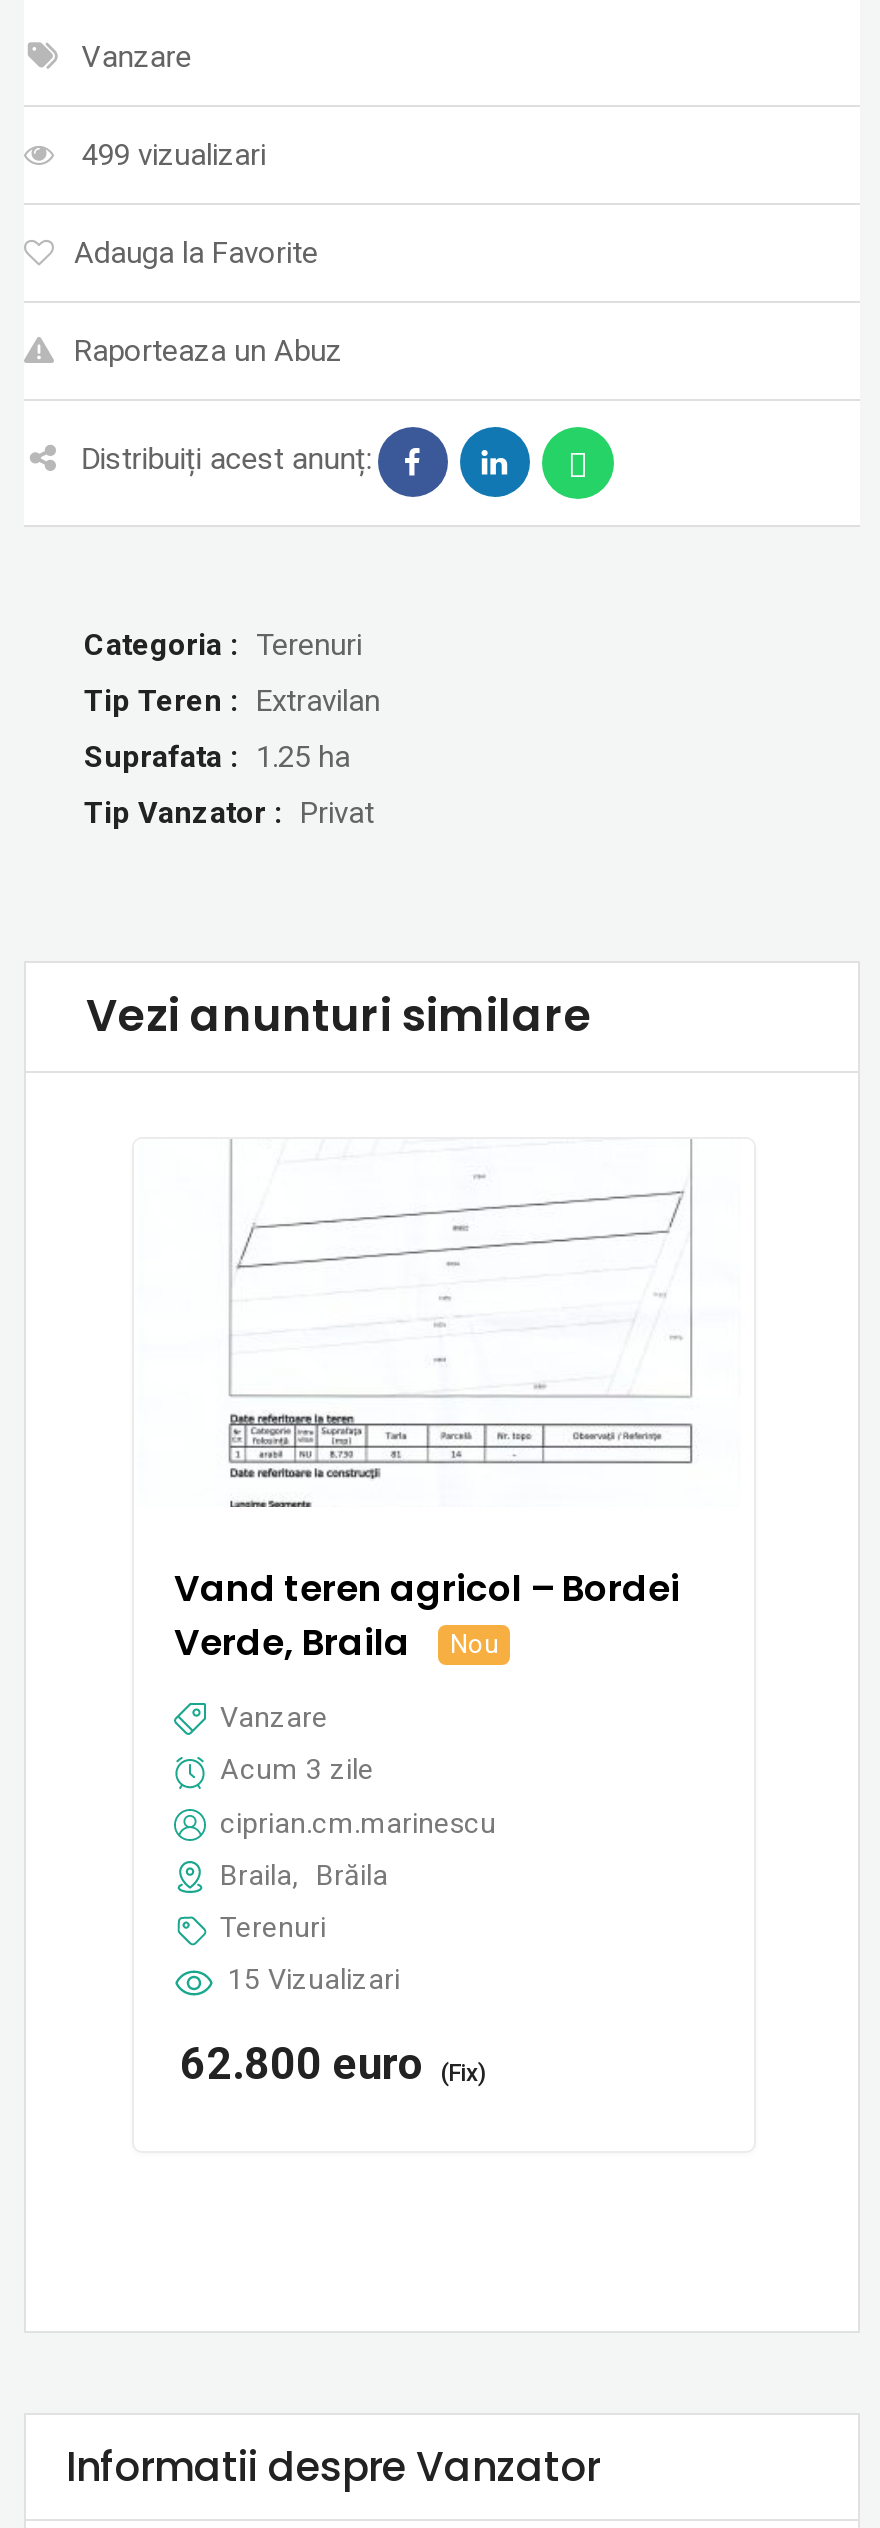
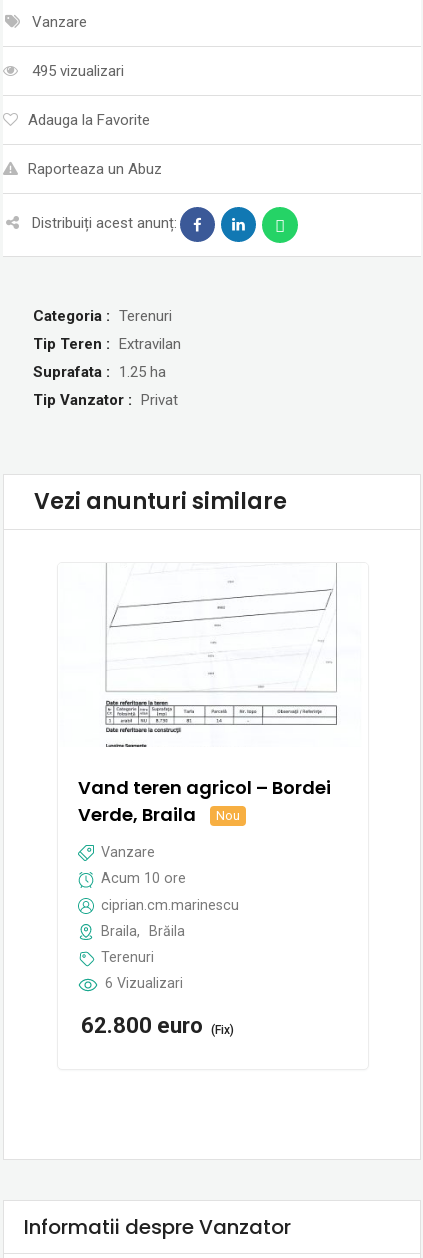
- 499 vizualizari
+ 495 vizualizari

- Acum 3 zile
+ Acum 10 ore

- 15 Vizualizari
+ 6 Vizualizari
